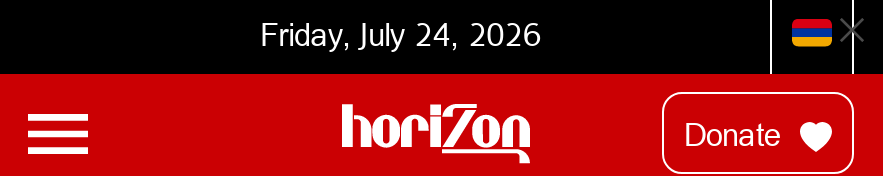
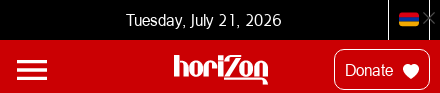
- Friday, July 24, 2026
+ Tuesday, July 21, 2026
